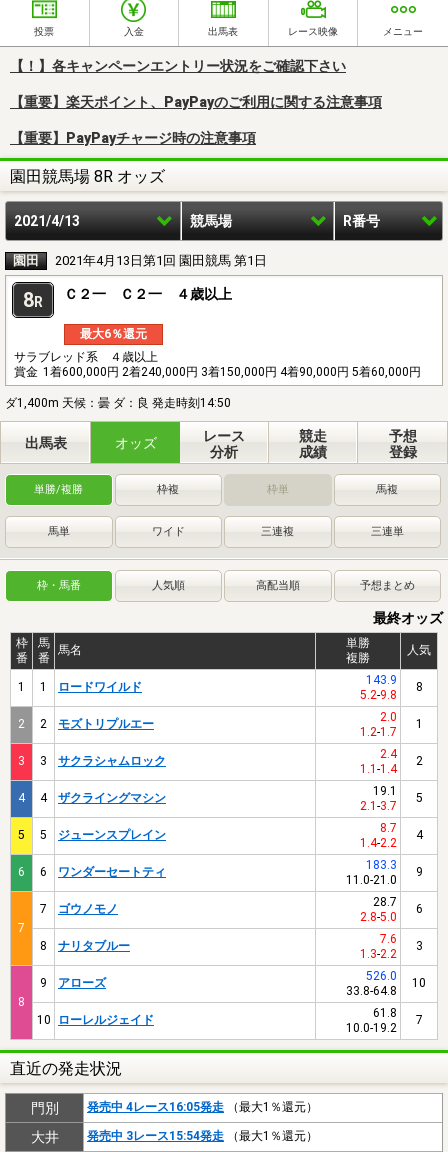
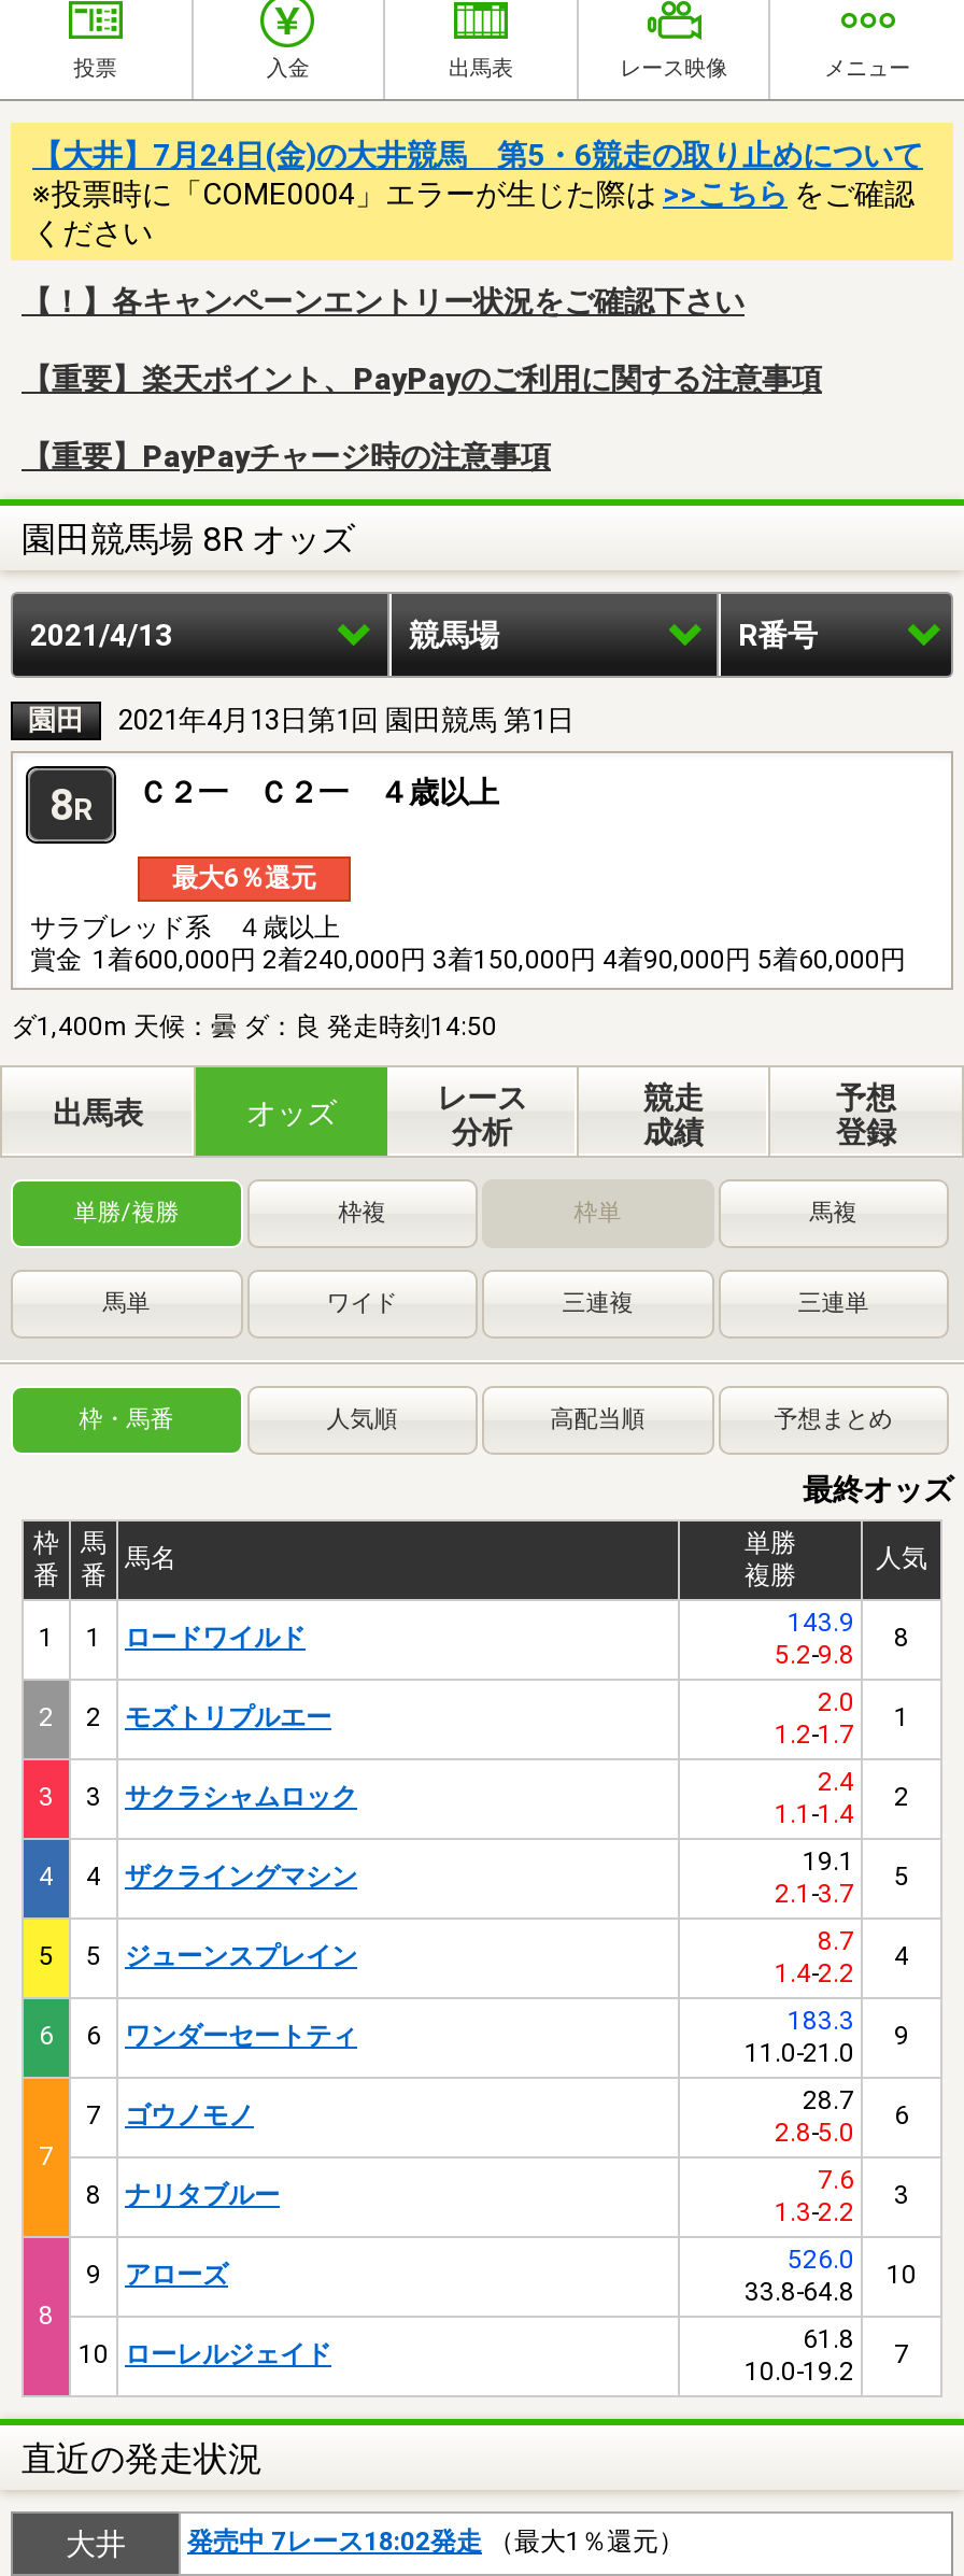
+ 【大井】7月24日(金)の大井競馬 第5・6競走の取り止めについて
+ ※投票時に「COME0004」エラーが生じた際は>>こちらをご確認
+ ください

moved down: 【！】各キャンペーンエントリー状況をご確認下さい | 【重要】楽天ポイント、PayPayのご利用に関する注意事項 | 【重要】PayPayチャージ時の注意事項 | ... | 7 | 直近の発走状況

- 門別
- 発売中 4レース16:05発走（最大1％還元）

- 発売中 3レース15:54発走（最大1％還元）
+ 発売中 7レース18:02発走（最大1％還元）
